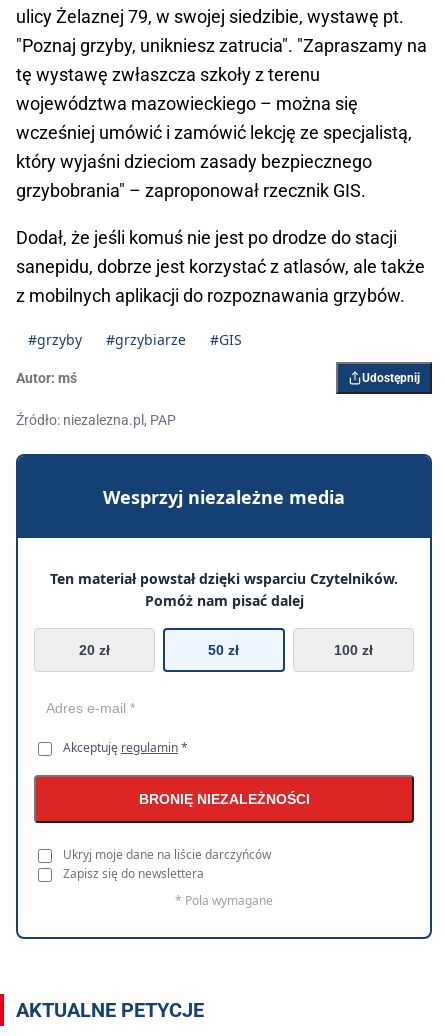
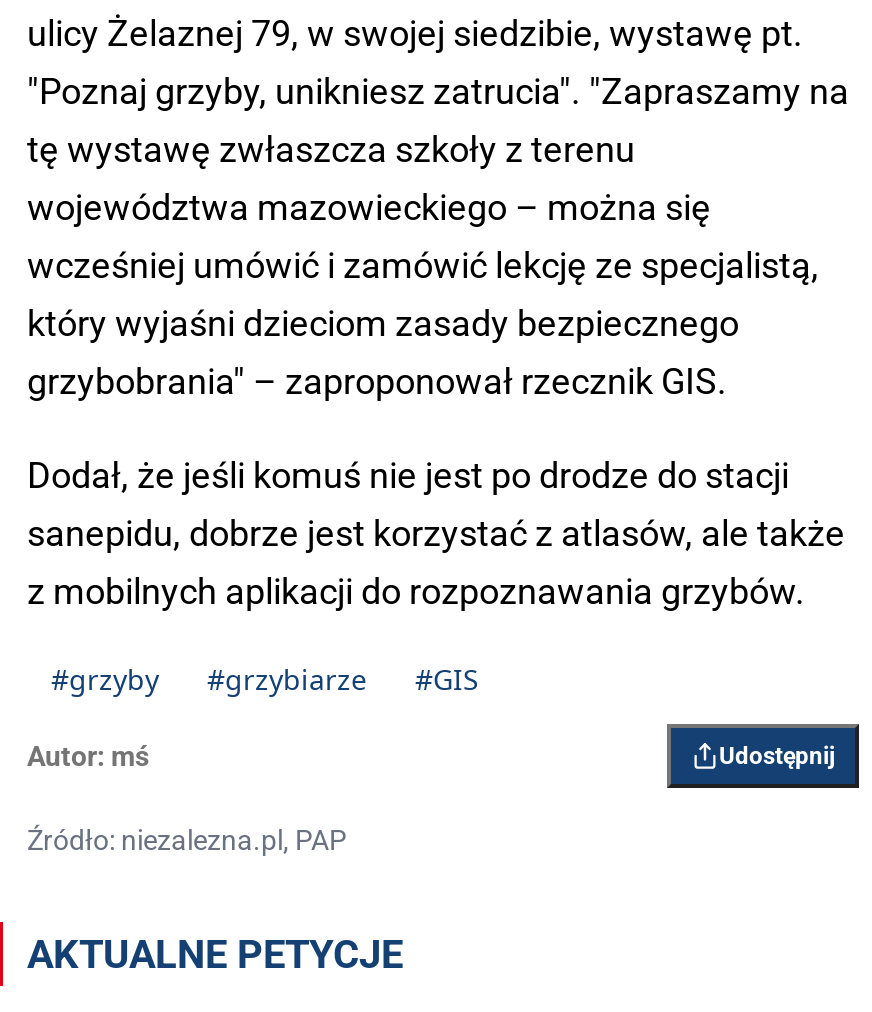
- [image]
- Wesprzyj niezależne media
- Ten materiał powstał dzięki wsparciu Czytelników.
- Pomóż nam pisać dalej
- 20 zł
- 50 zł
- 100 zł

- Akceptuję regulamin *
- BRONIĘ NIEZALEŻNOŚCI
- Ukryj moje dane na liście darczyńców
- Zapisz się do newslettera
- * Pola wymagane
